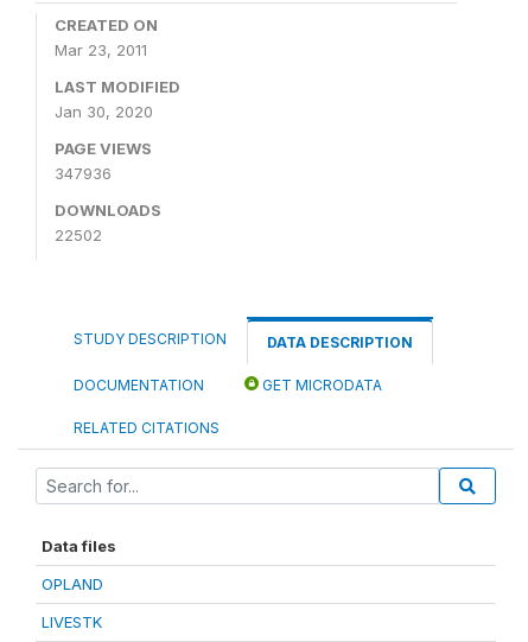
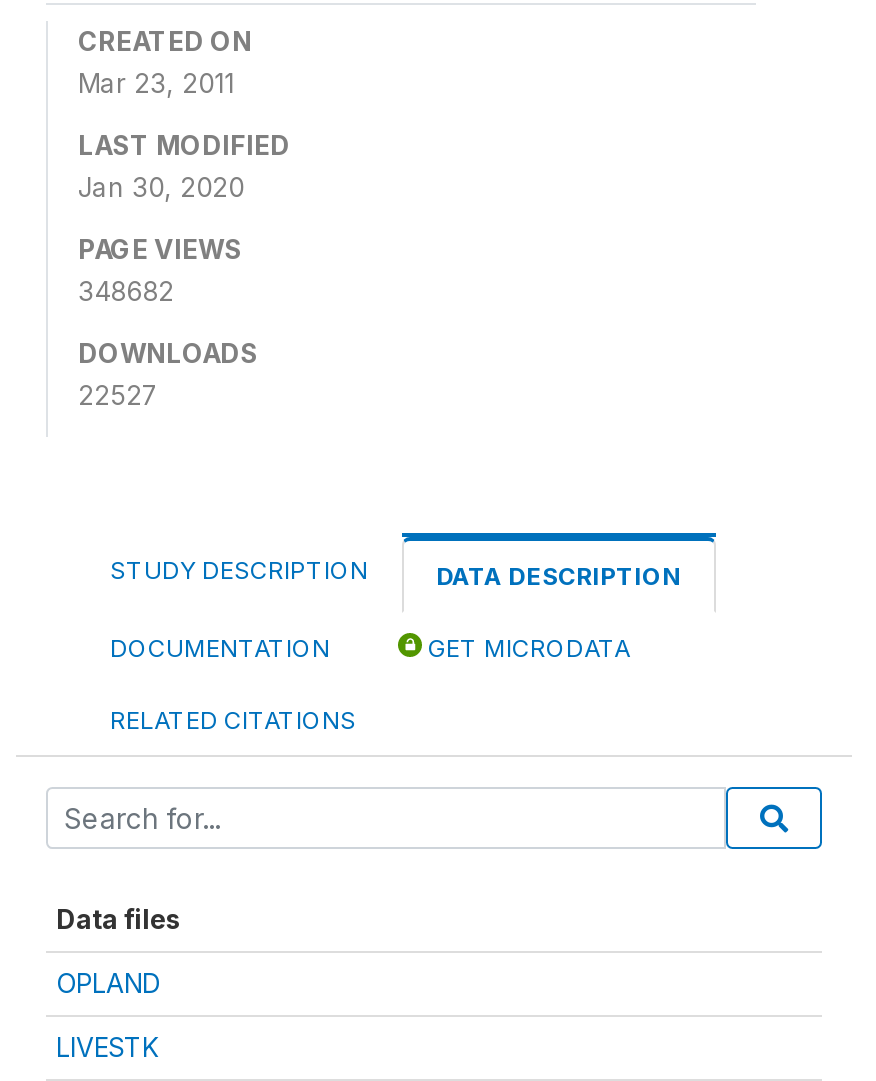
- 347936
+ 348682

- 22502
+ 22527
